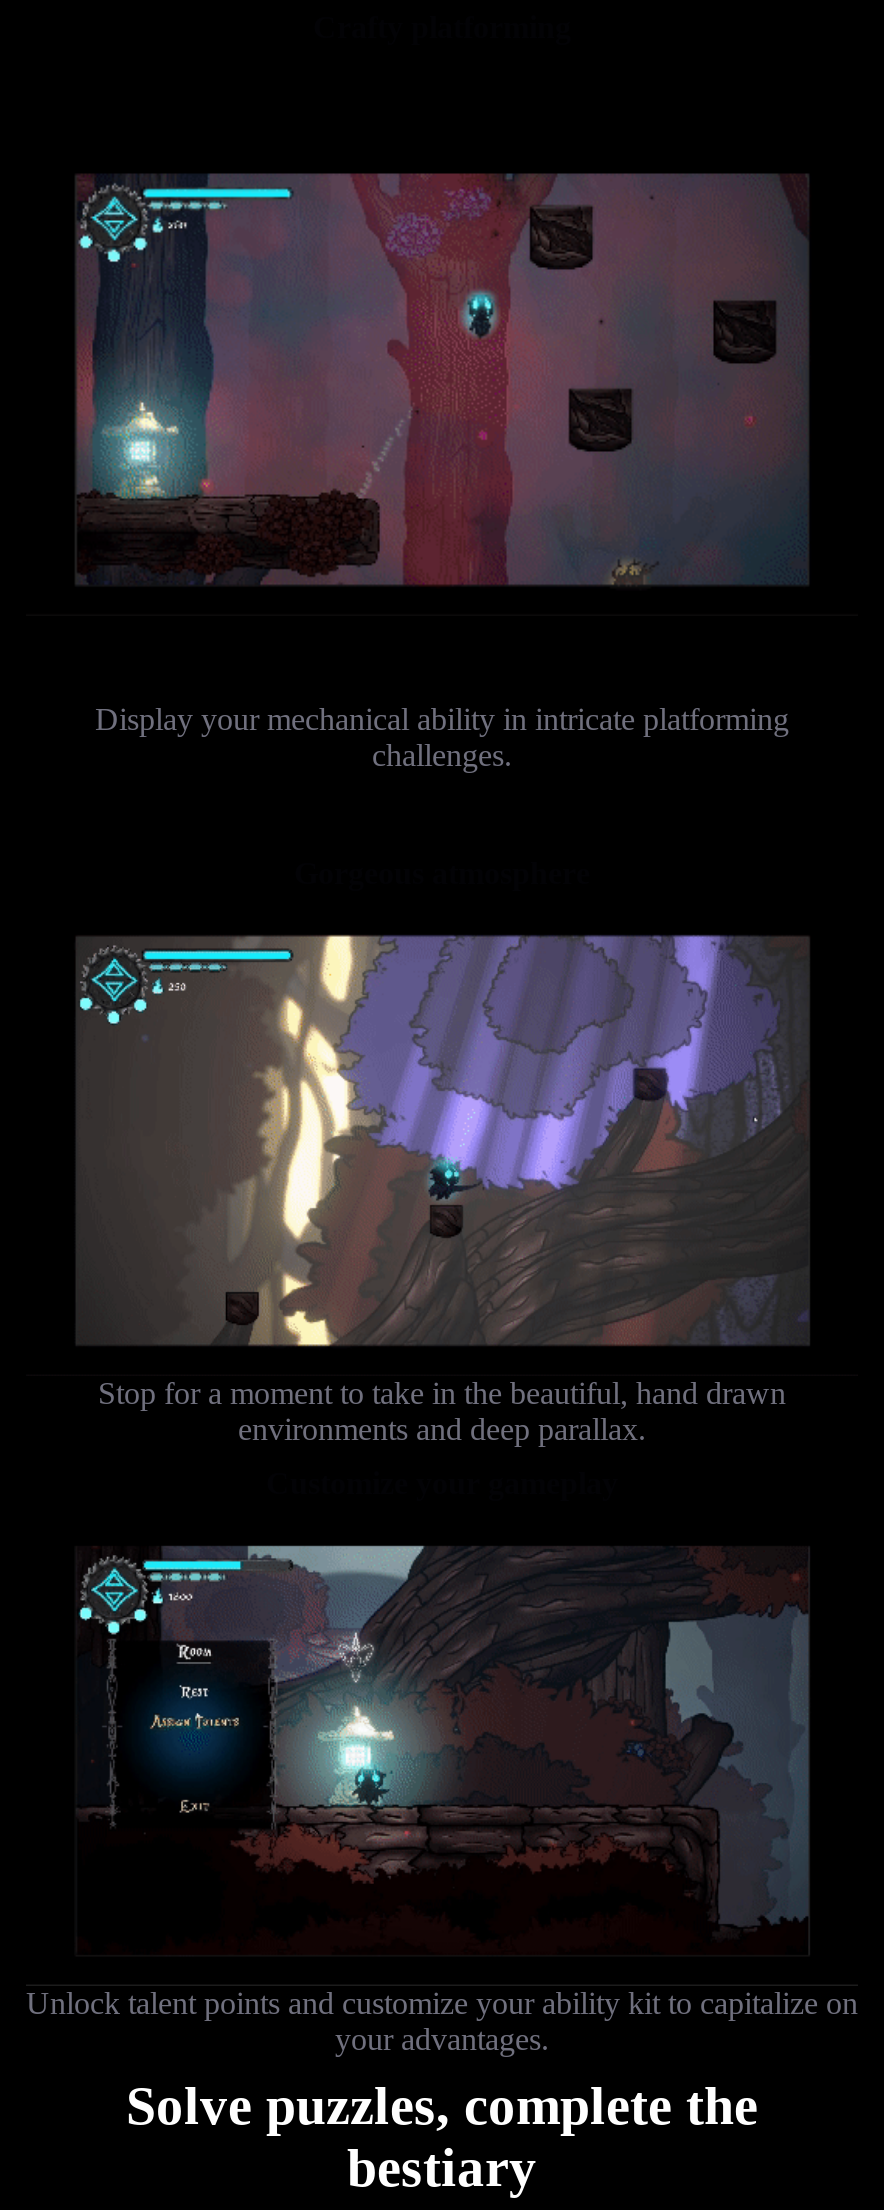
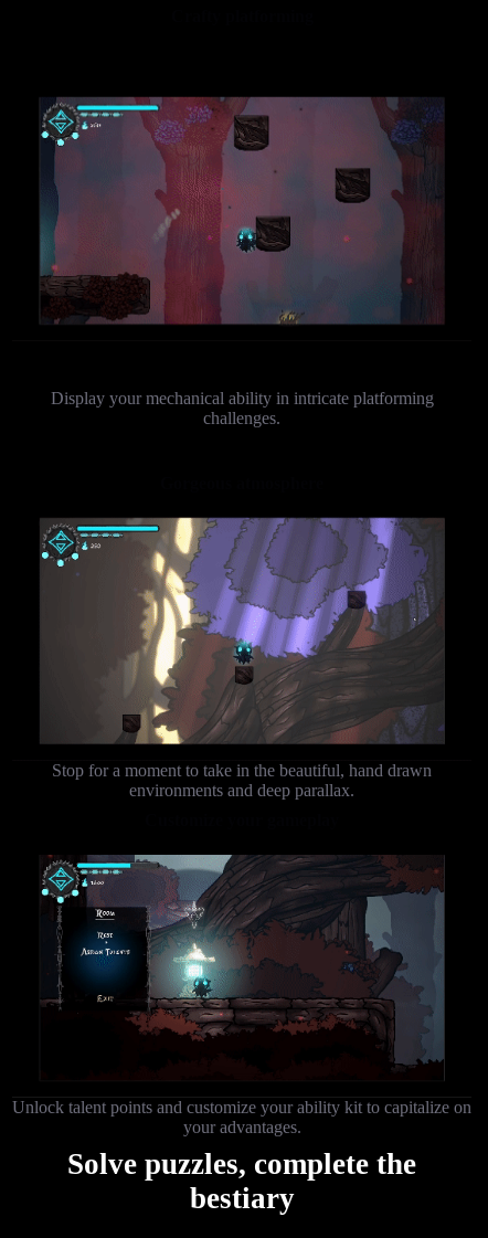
- [image]
+ [image]
